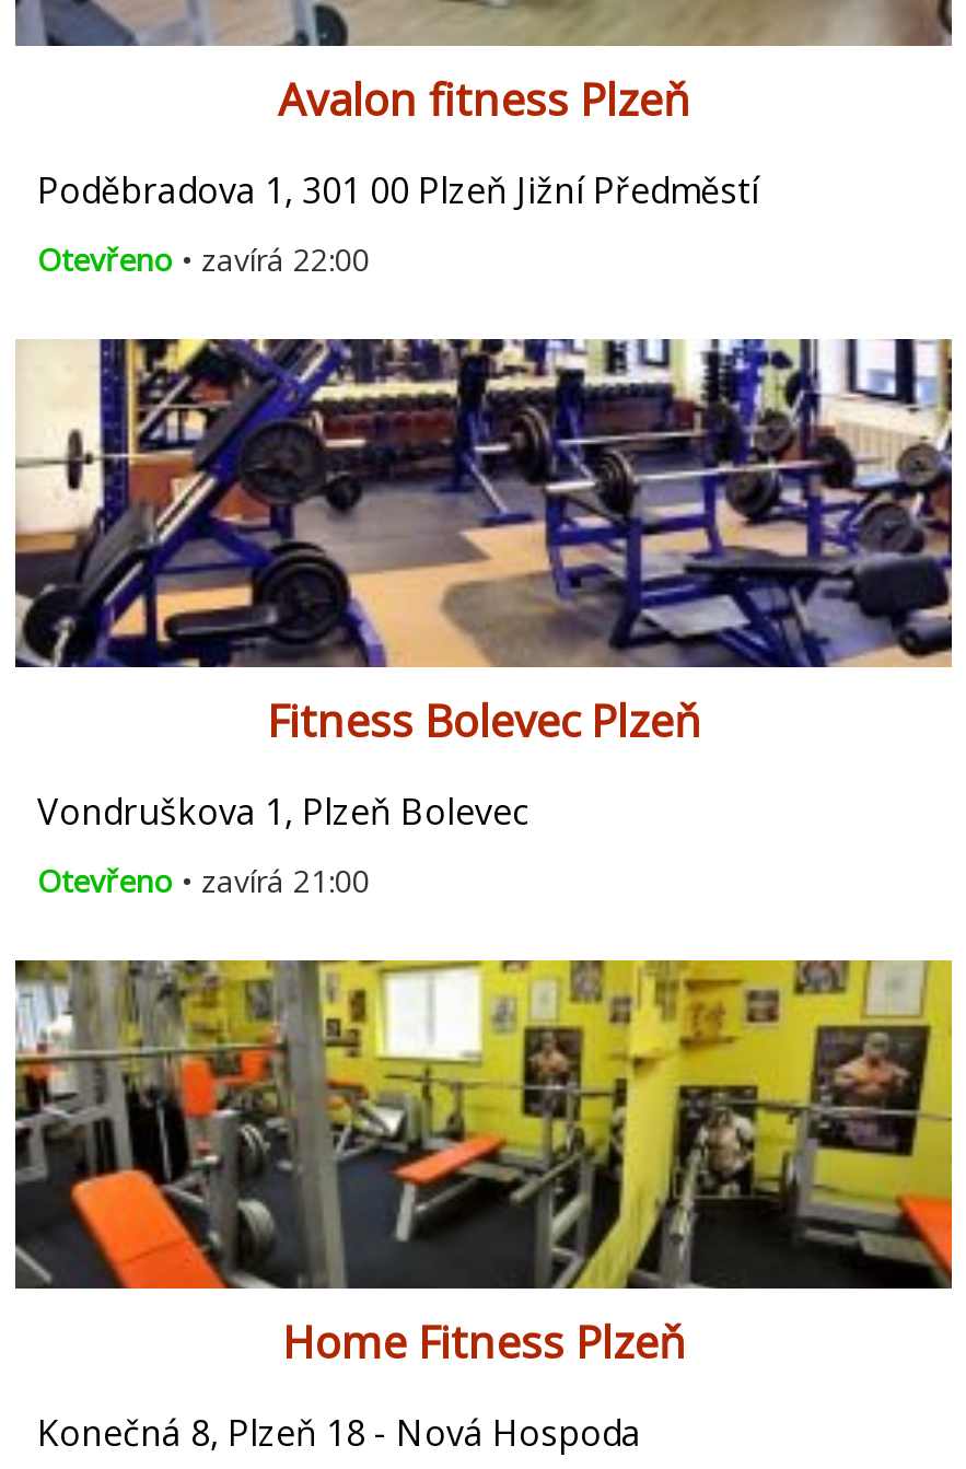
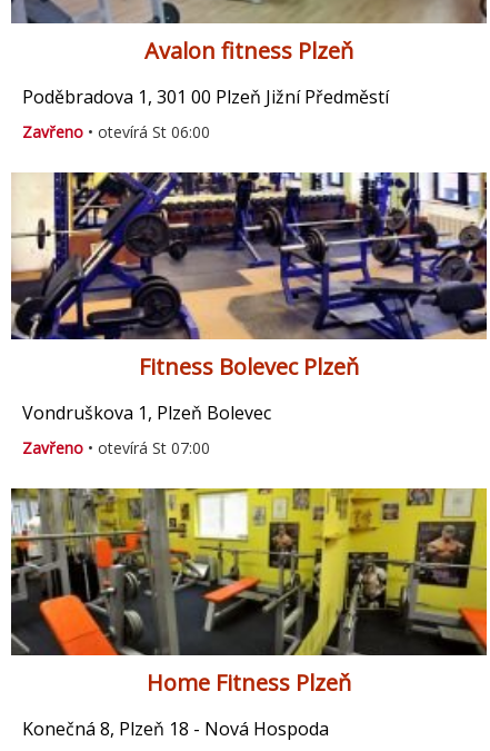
- Otevřeno • zavírá 22:00
+ Zavřeno • otevírá St 06:00

- Otevřeno • zavírá 21:00
+ Zavřeno • otevírá St 07:00
